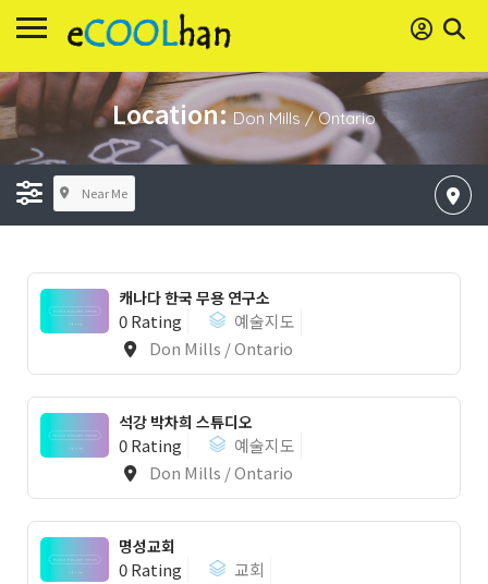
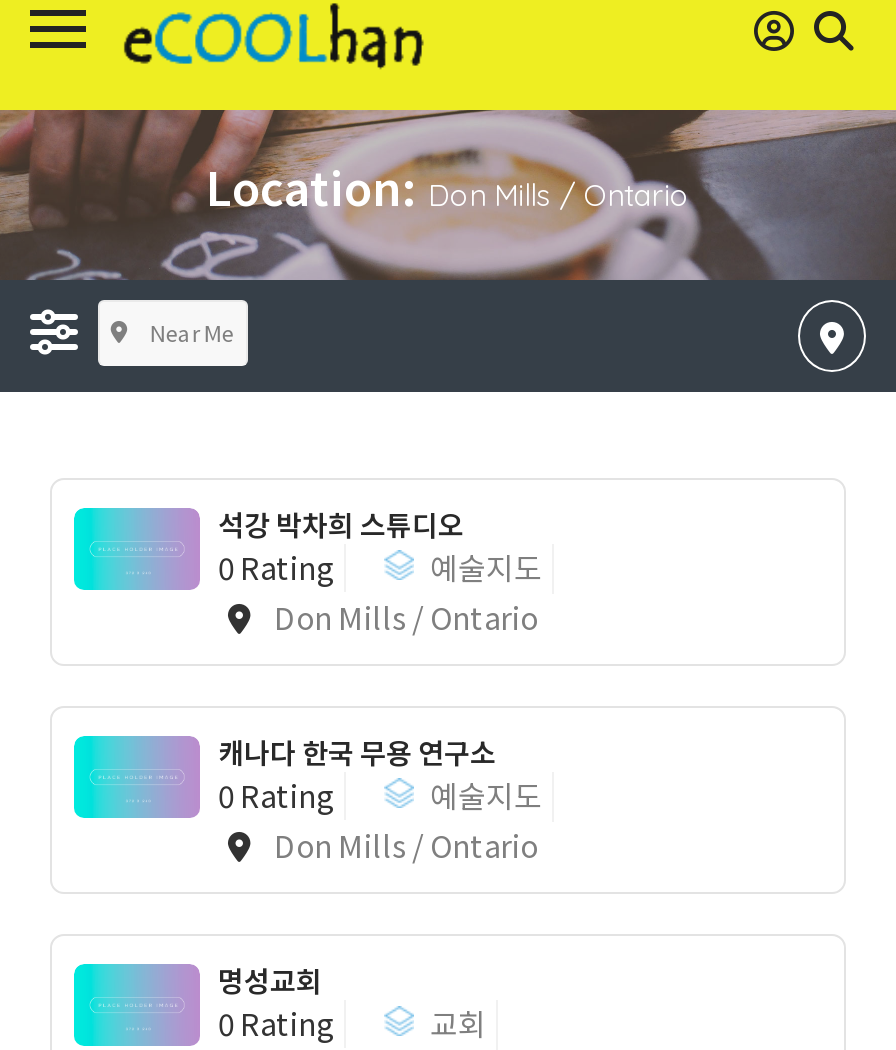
moved down: 캐나다 한국 무용 연구소

moved up: 석강 박차희 스튜디오
